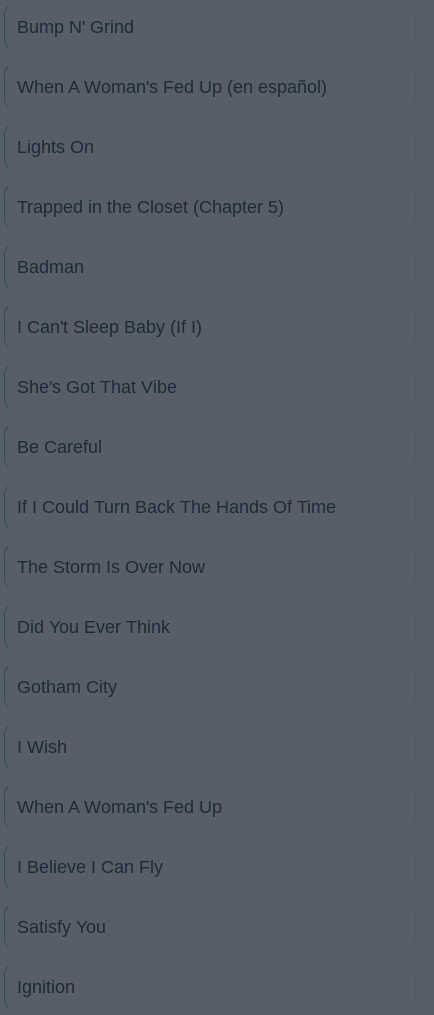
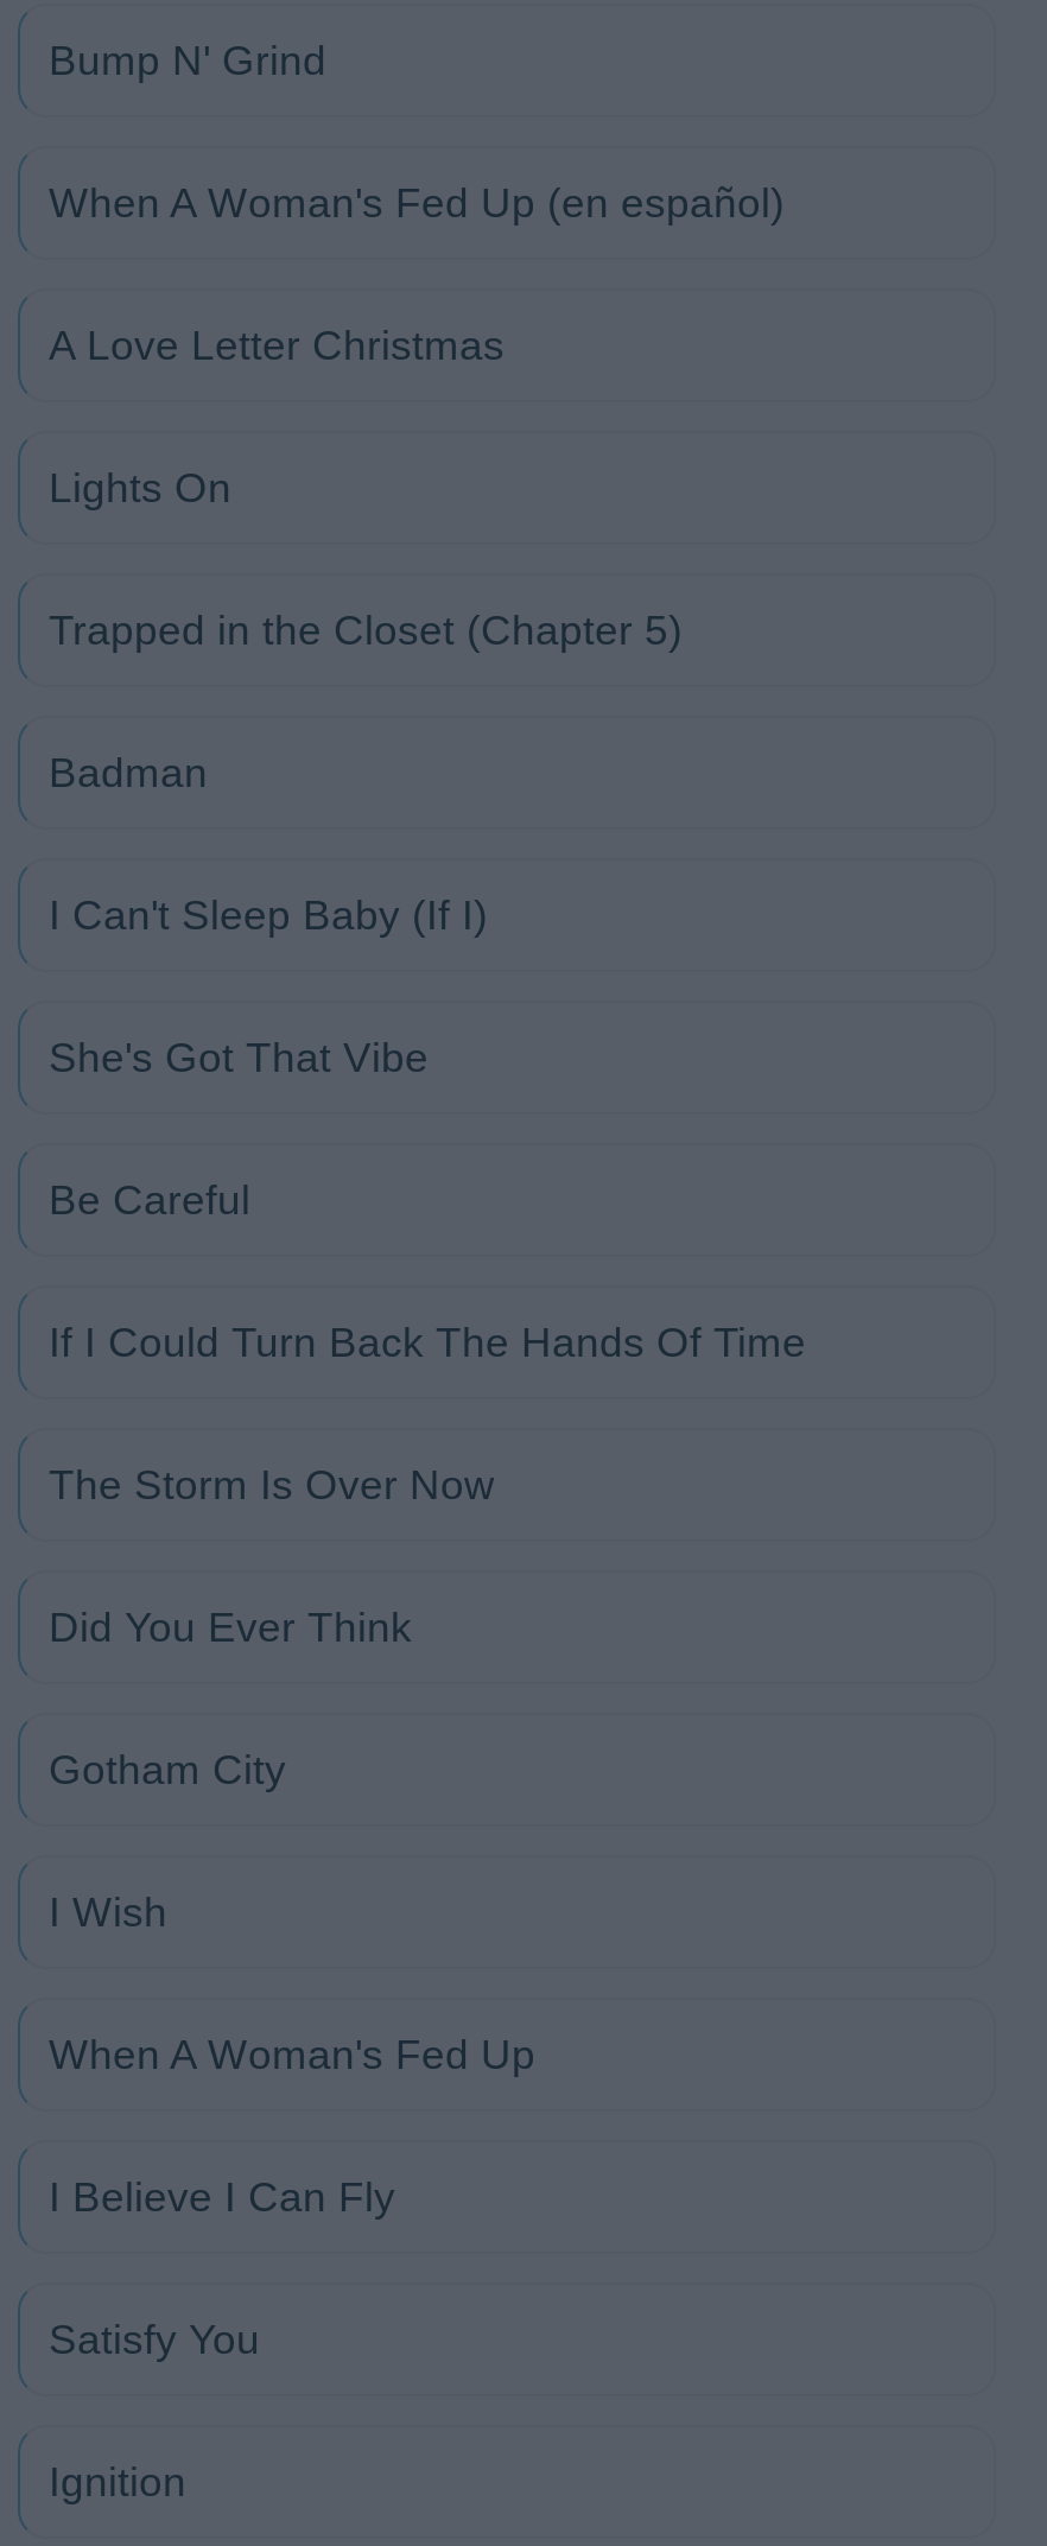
+ A Love Letter Christmas
